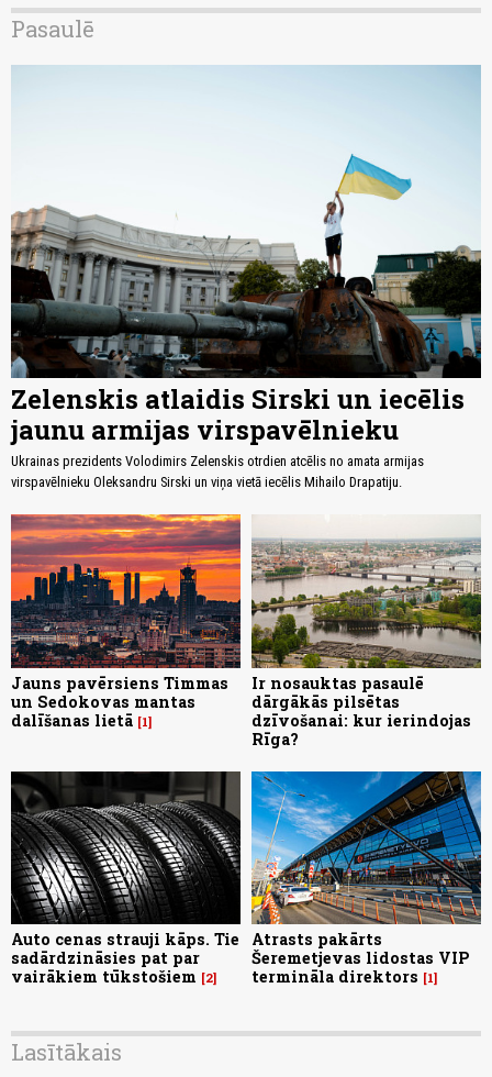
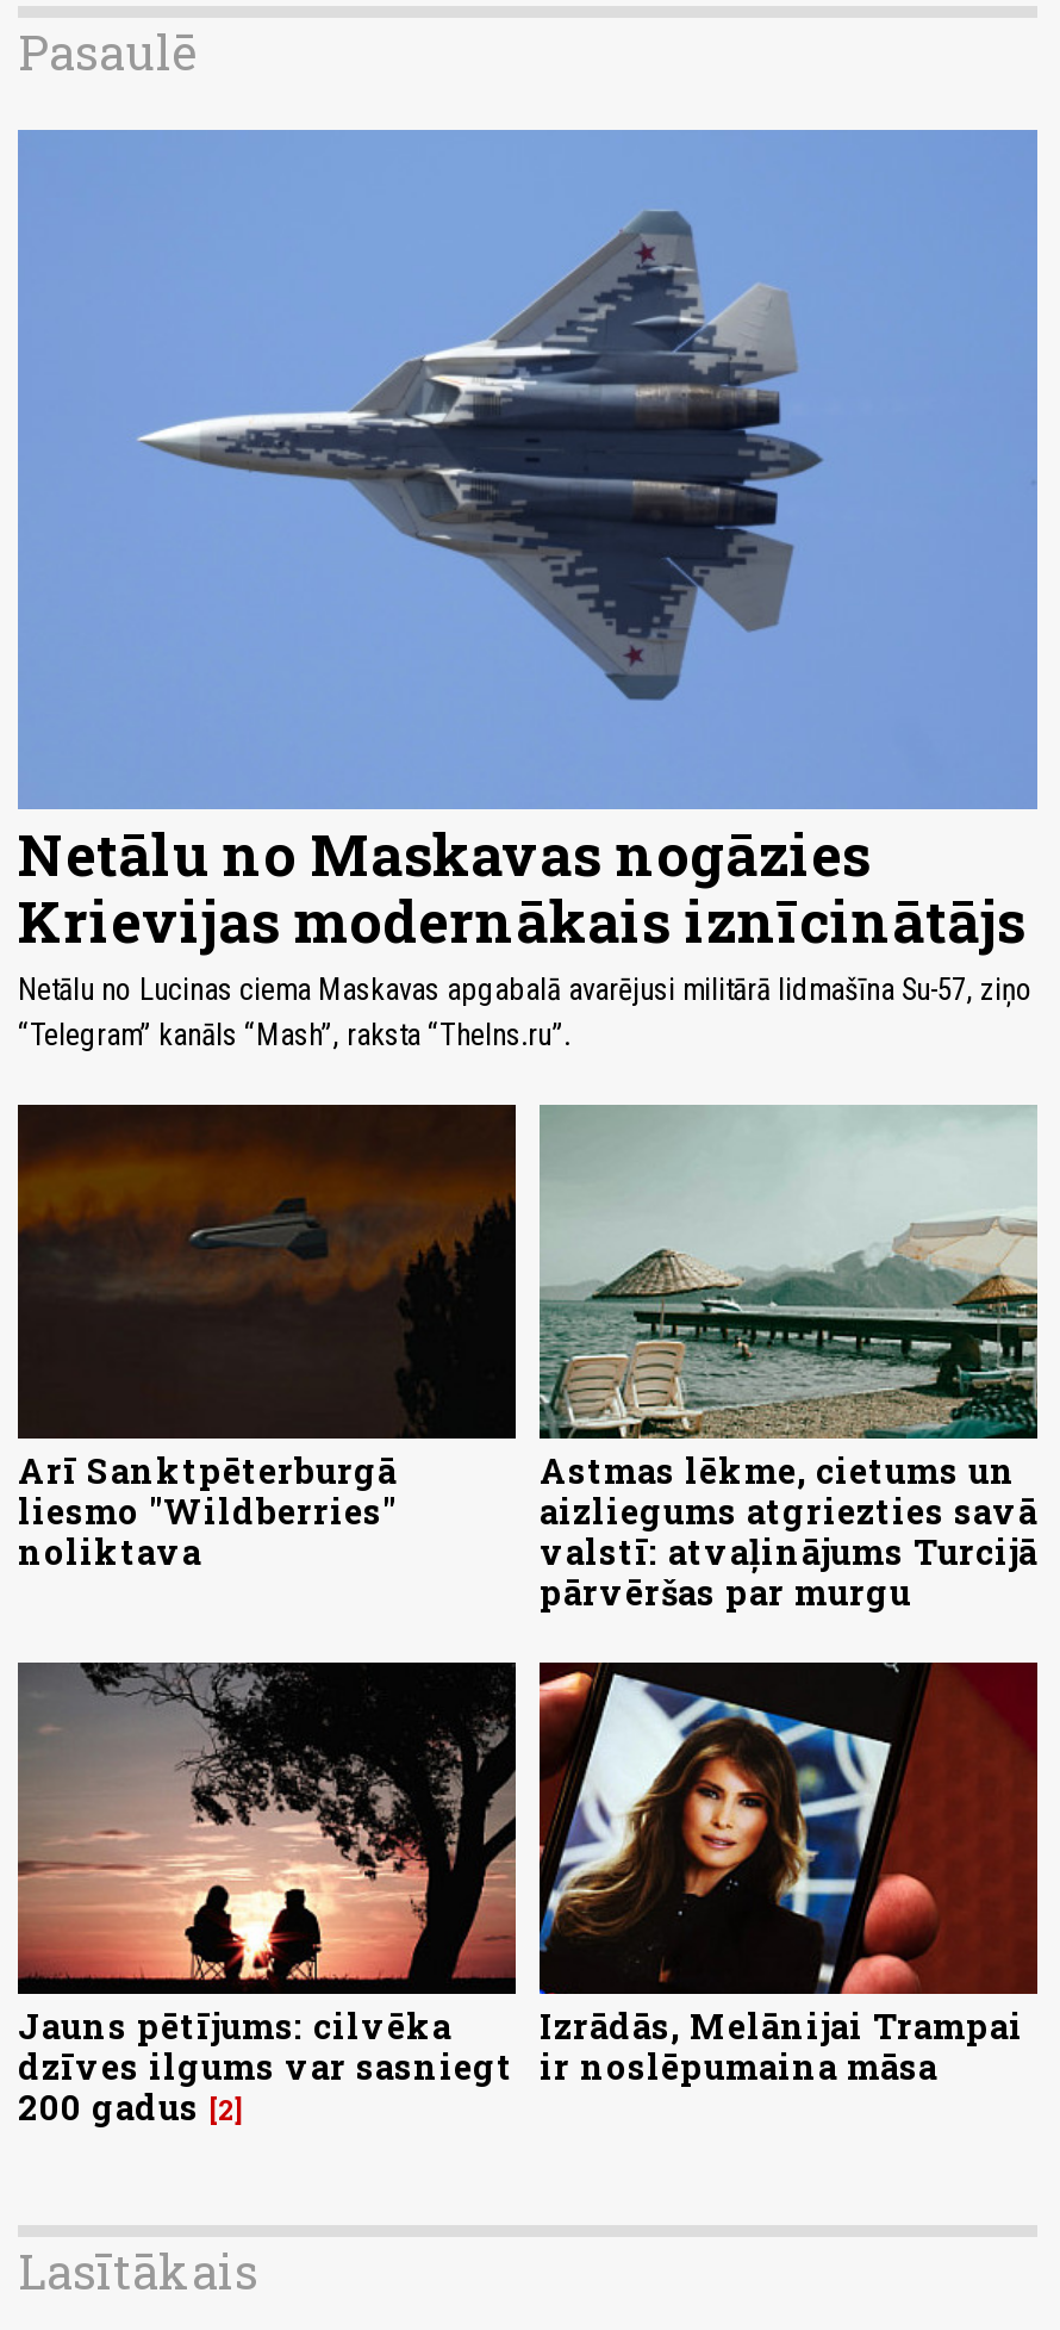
- [image]
- Zelenskis atlaidis Sirski un iecēlis
- jaunu armijas virspavēlnieku
- Ukrainas prezidents Volodimirs Zelenskis otrdien atcēlis no amata armijas
- virspavēlnieku Oleksandru Sirski un viņa vietā iecēlis Mihailo Drapatiju.
+ [image]
+ Netālu no Maskavas nogāzies
+ Krievijas modernākais iznīcinātājs
+ Netālu no Lucinas ciema Maskavas apgabalā avarējusi militārā lidmašīna Su-57, ziņo
+ “Telegram” kanāls “Mash”, raksta “TheIns.ru”.

- [image]
- Jauns pavērsiens Timmas
- un Sedokovas mantas
- dalīšanas lietā 1
+ [image]
+ Arī Sanktpēterburgā
+ liesmo "Wildberries"
+ noliktava

- [image]
- Ir nosauktas pasaulē
- dārgākās pilsētas
- dzīvošanai: kur ierindojas
- Rīga?
+ [image]
+ Astmas lēkme, cietums un
+ aizliegums atgriezties savā
+ valstī: atvaļinājums Turcijā
+ pārvēršas par murgu

- [image]
- Auto cenas strauji kāps. Tie
- sadārdzināsies pat par
- vairākiem tūkstošiem 2
+ [image]
+ Jauns pētījums: cilvēka
+ dzīves ilgums var sasniegt
+ 200 gadus 2

- [image]
- Atrasts pakārts
- Šeremetjevas lidostas VIP
- termināla direktors 1
+ [image]
+ Izrādās, Melānijai Trampai
+ ir noslēpumaina māsa
